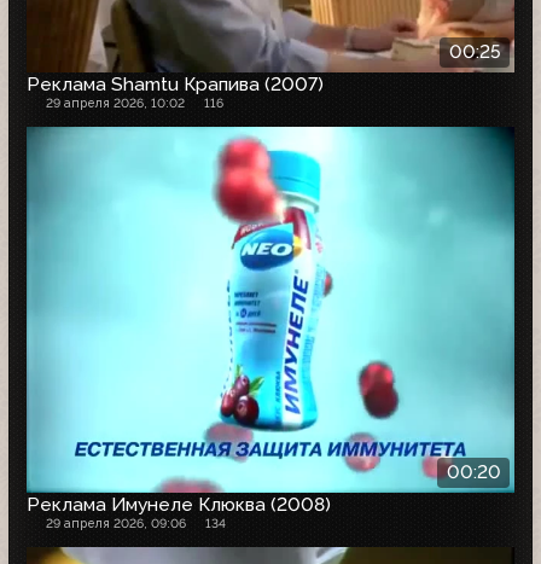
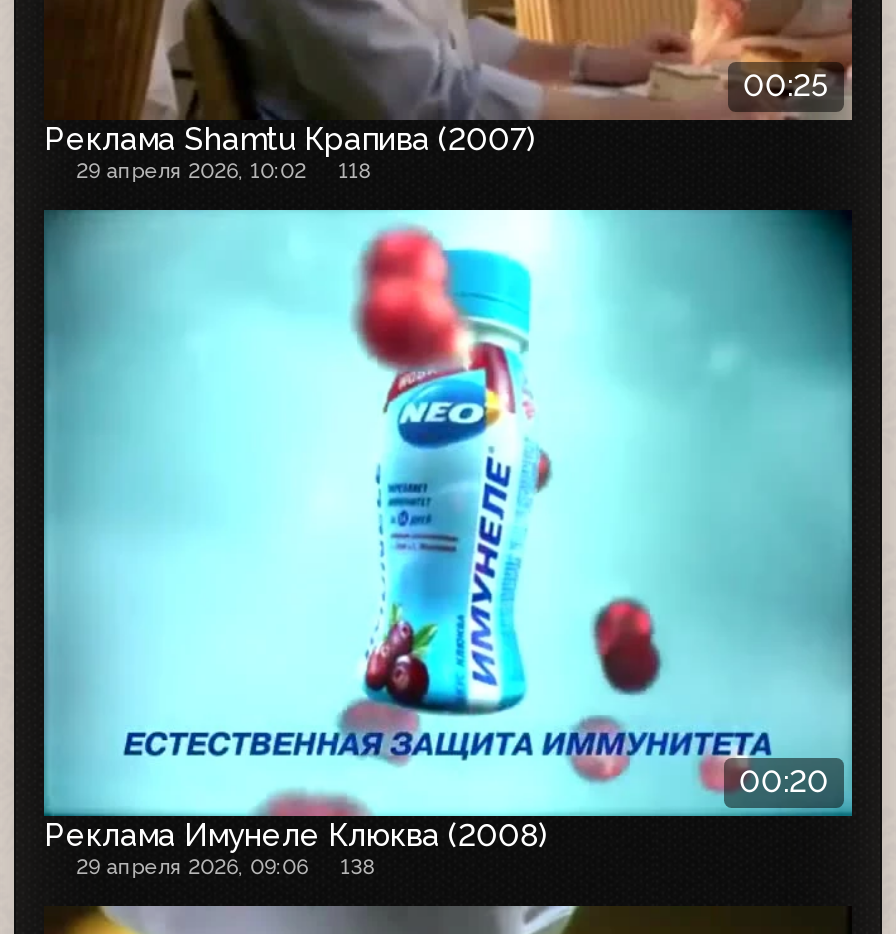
- 29 апреля 2026, 10:02 116
+ 29 апреля 2026, 10:02 118

- 29 апреля 2026, 09:06 134
+ 29 апреля 2026, 09:06 138
